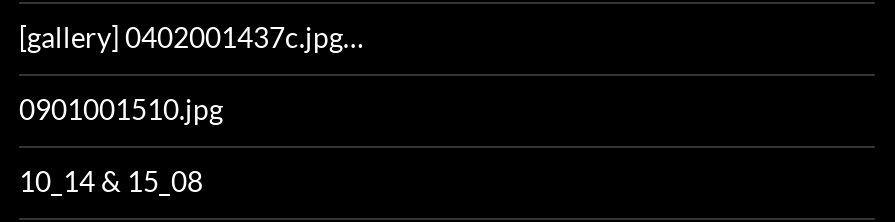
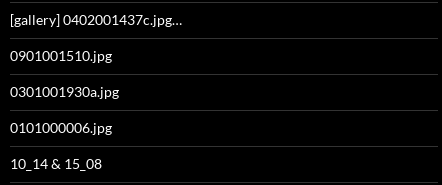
+ 0301001930a.jpg
+ 0101000006.jpg
